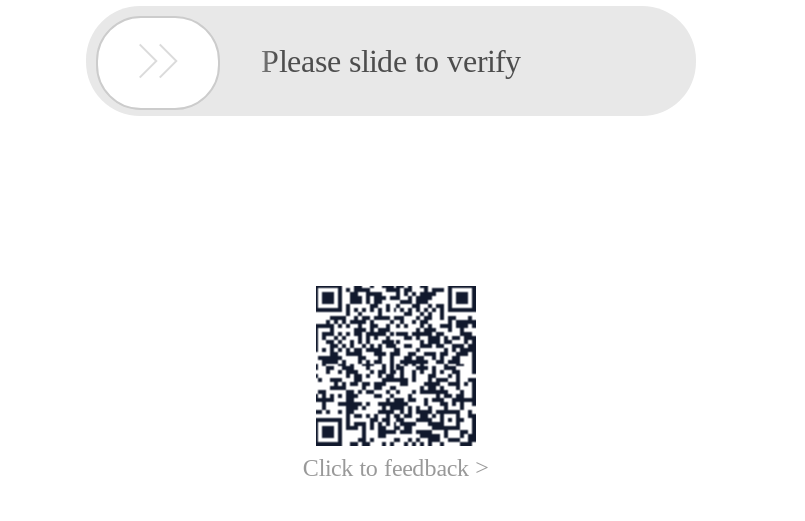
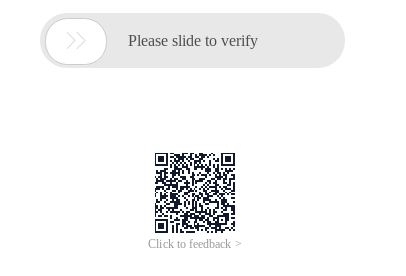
- [image]
+ [image]
